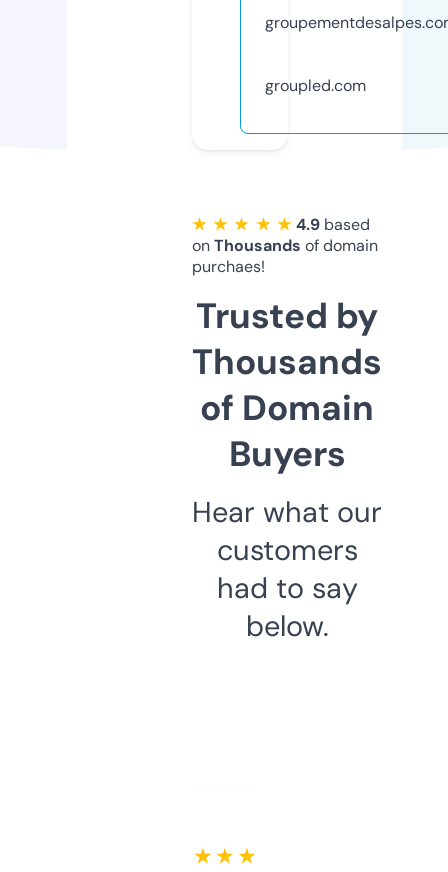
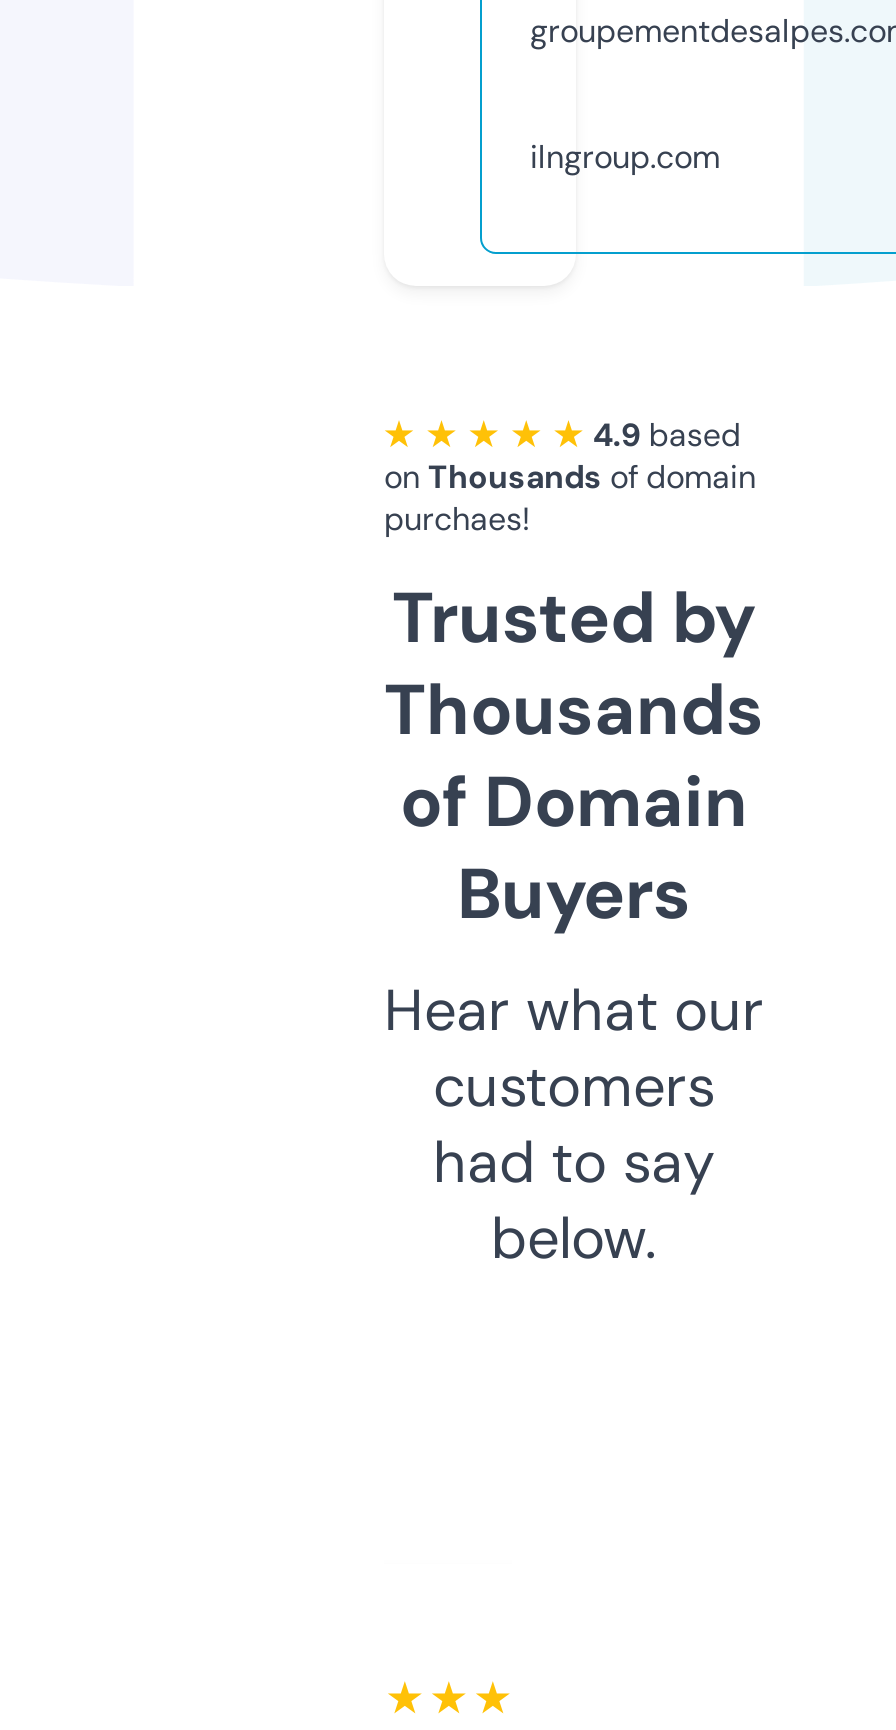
- groupled.com
+ ilngroup.com
